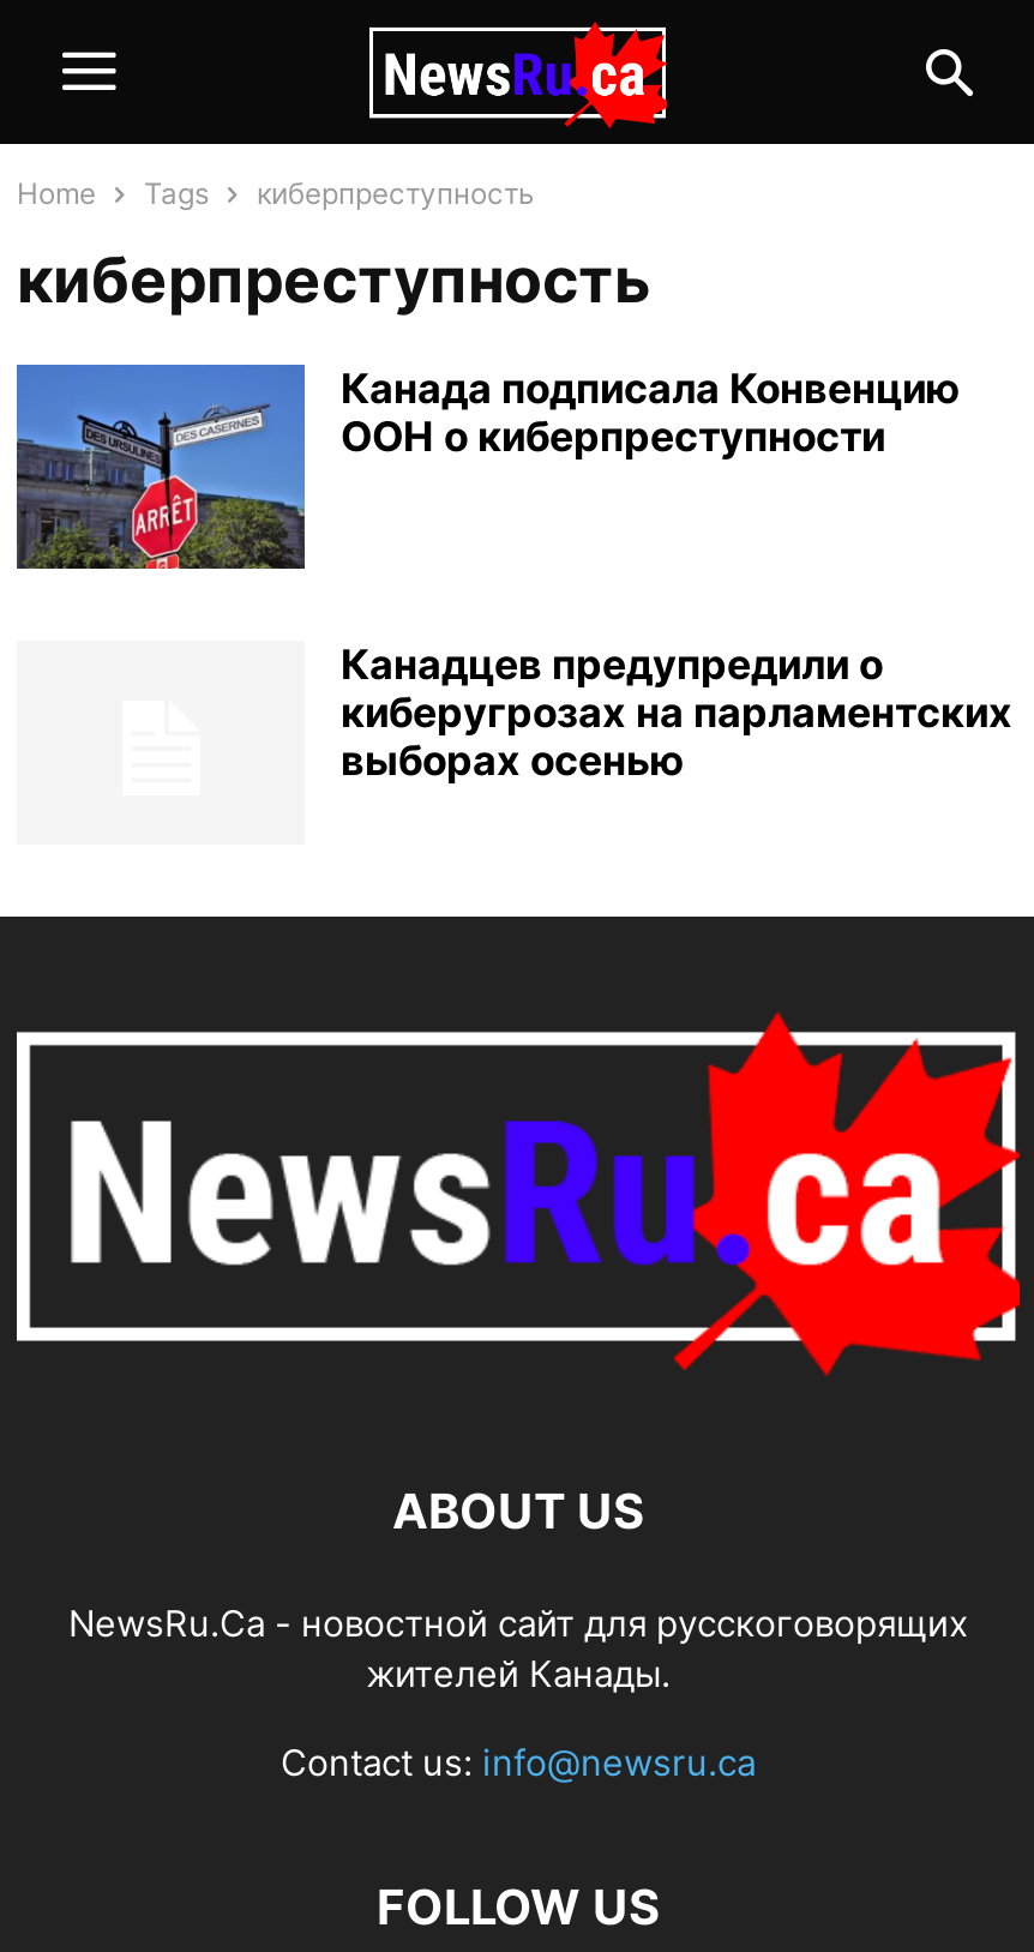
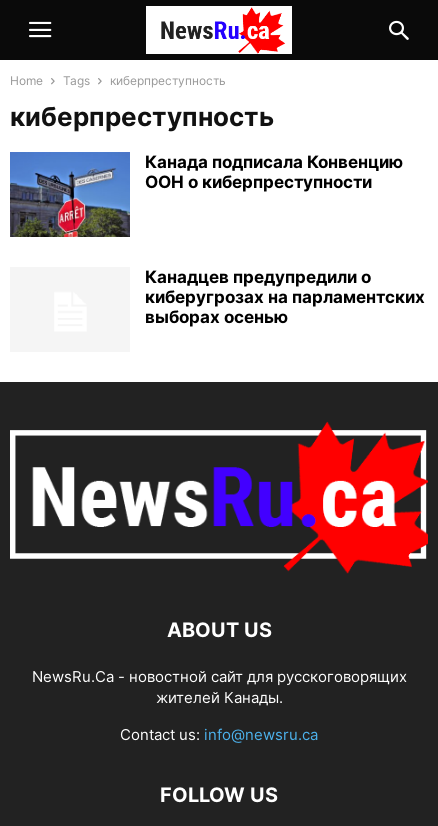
- [image]
+ [image]
